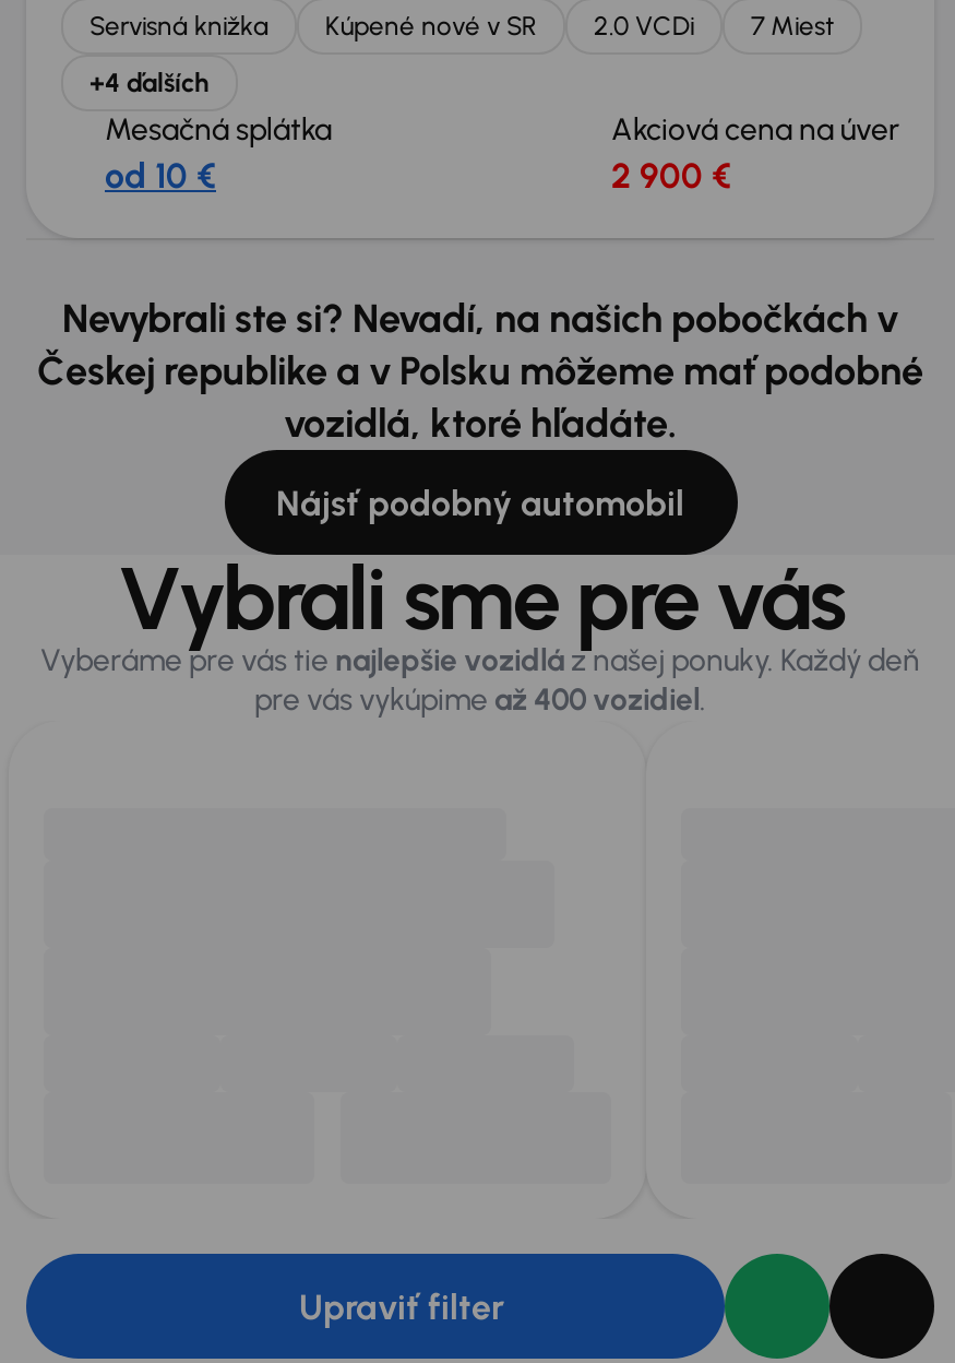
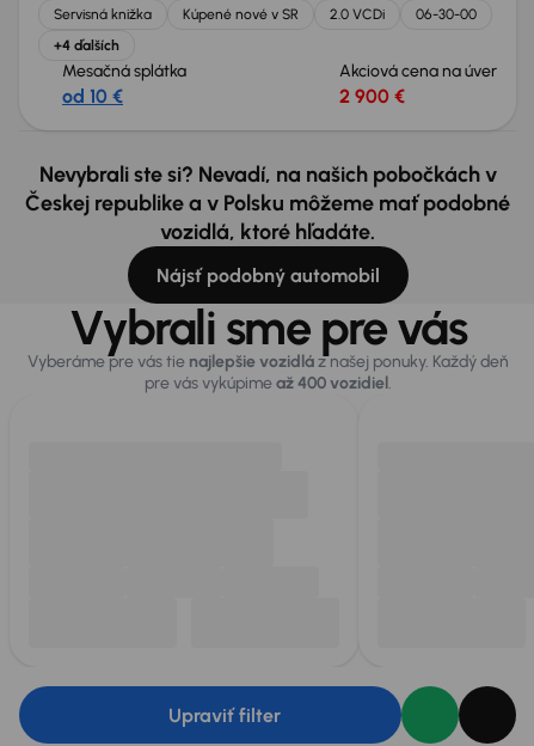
- Servisná knižka Kúpené nové v SR 2.0 VCDi 7 Miest
+ Servisná knižka Kúpené nové v SR 2.0 VCDi 06-30-00
